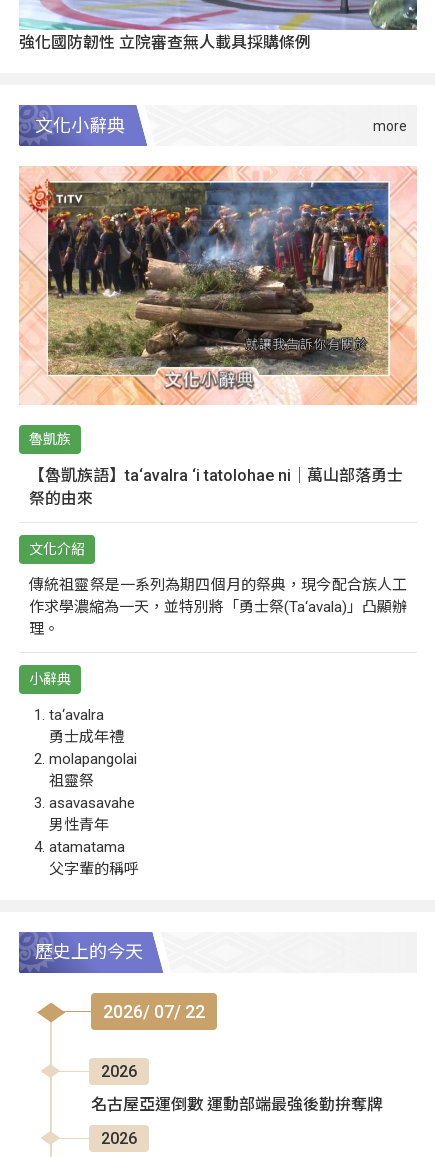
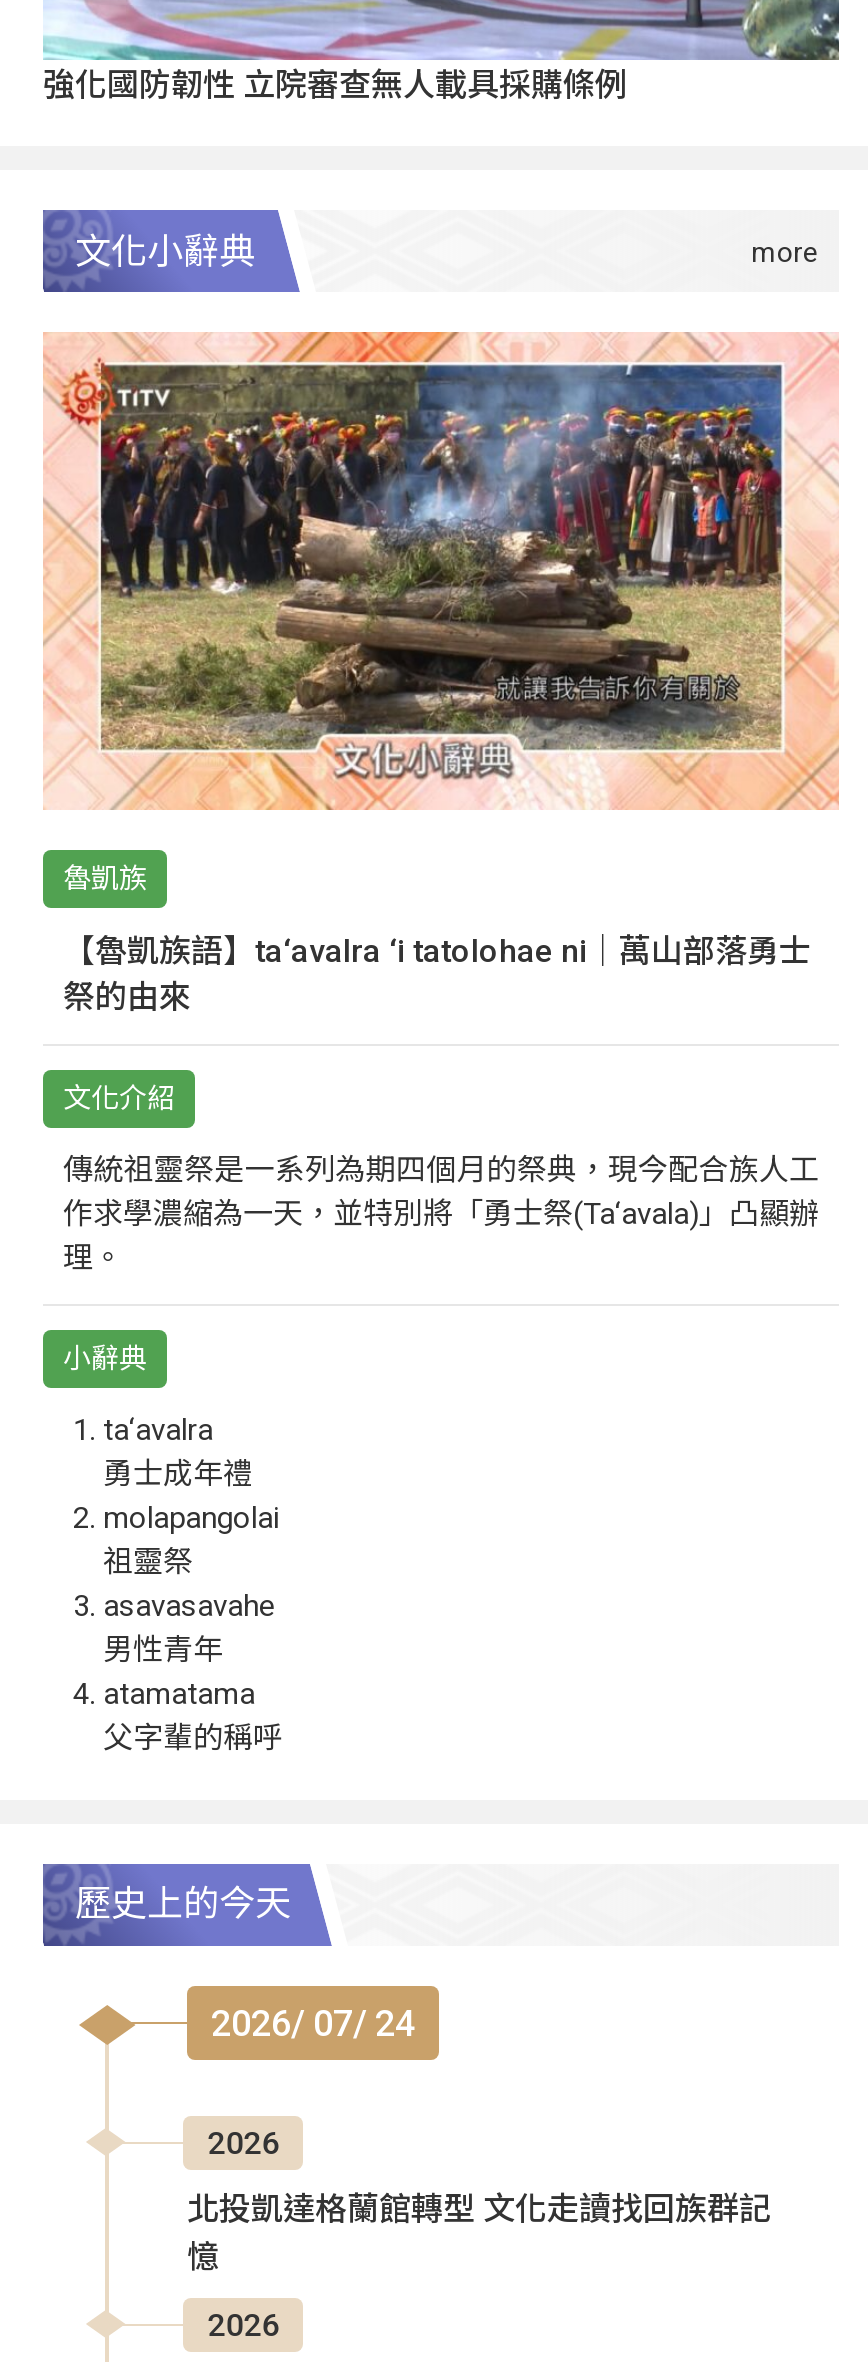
- 2026/ 07/ 22
+ 2026/ 07/ 24

- 名古屋亞運倒數 運動部端最強後勤拚奪牌
+ 北投凱達格蘭館轉型 文化走讀找回族群記
+ 憶
